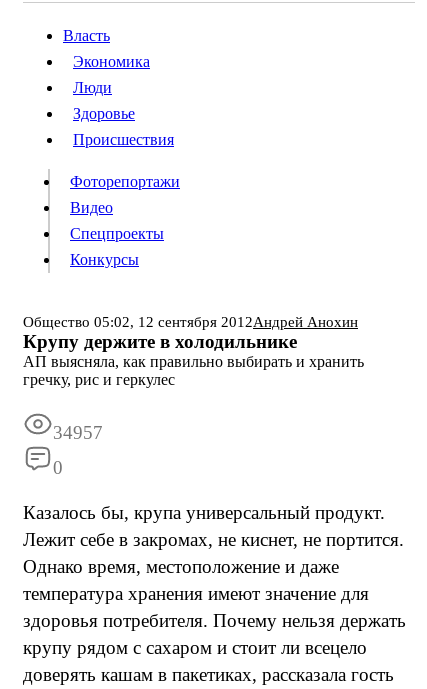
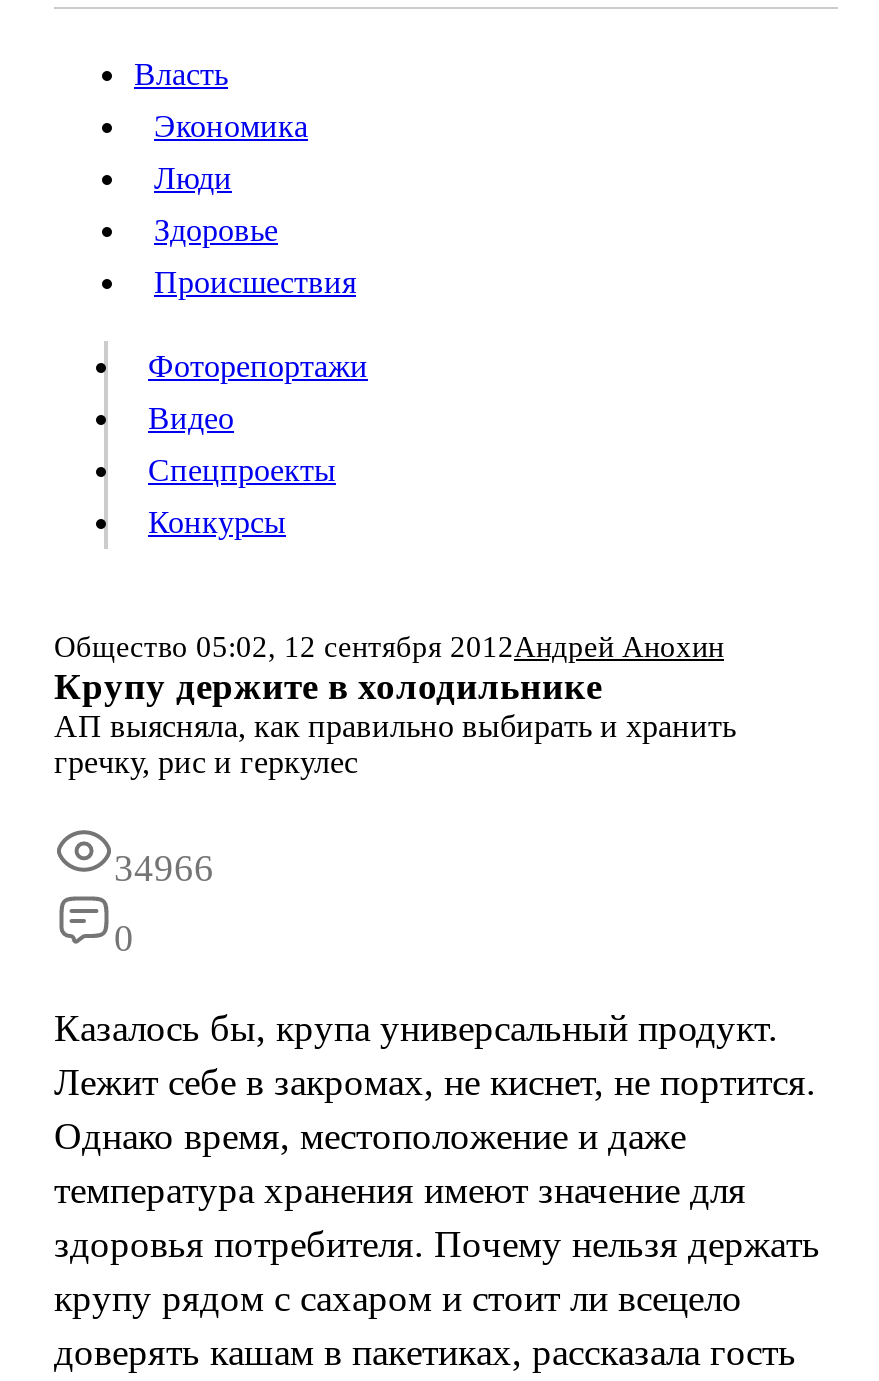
- 34957
+ 34966
